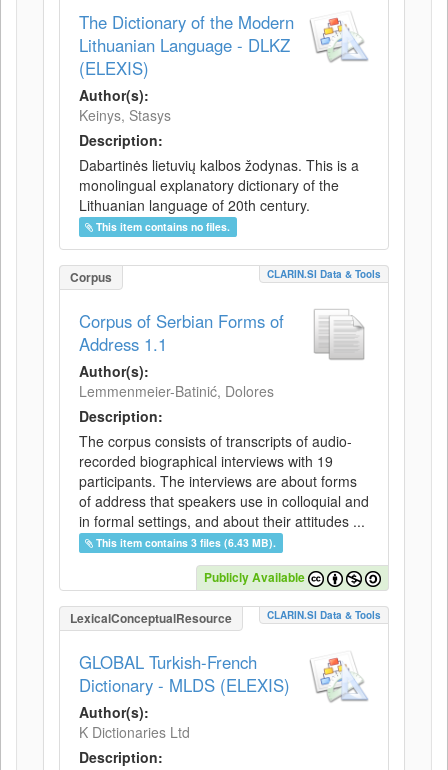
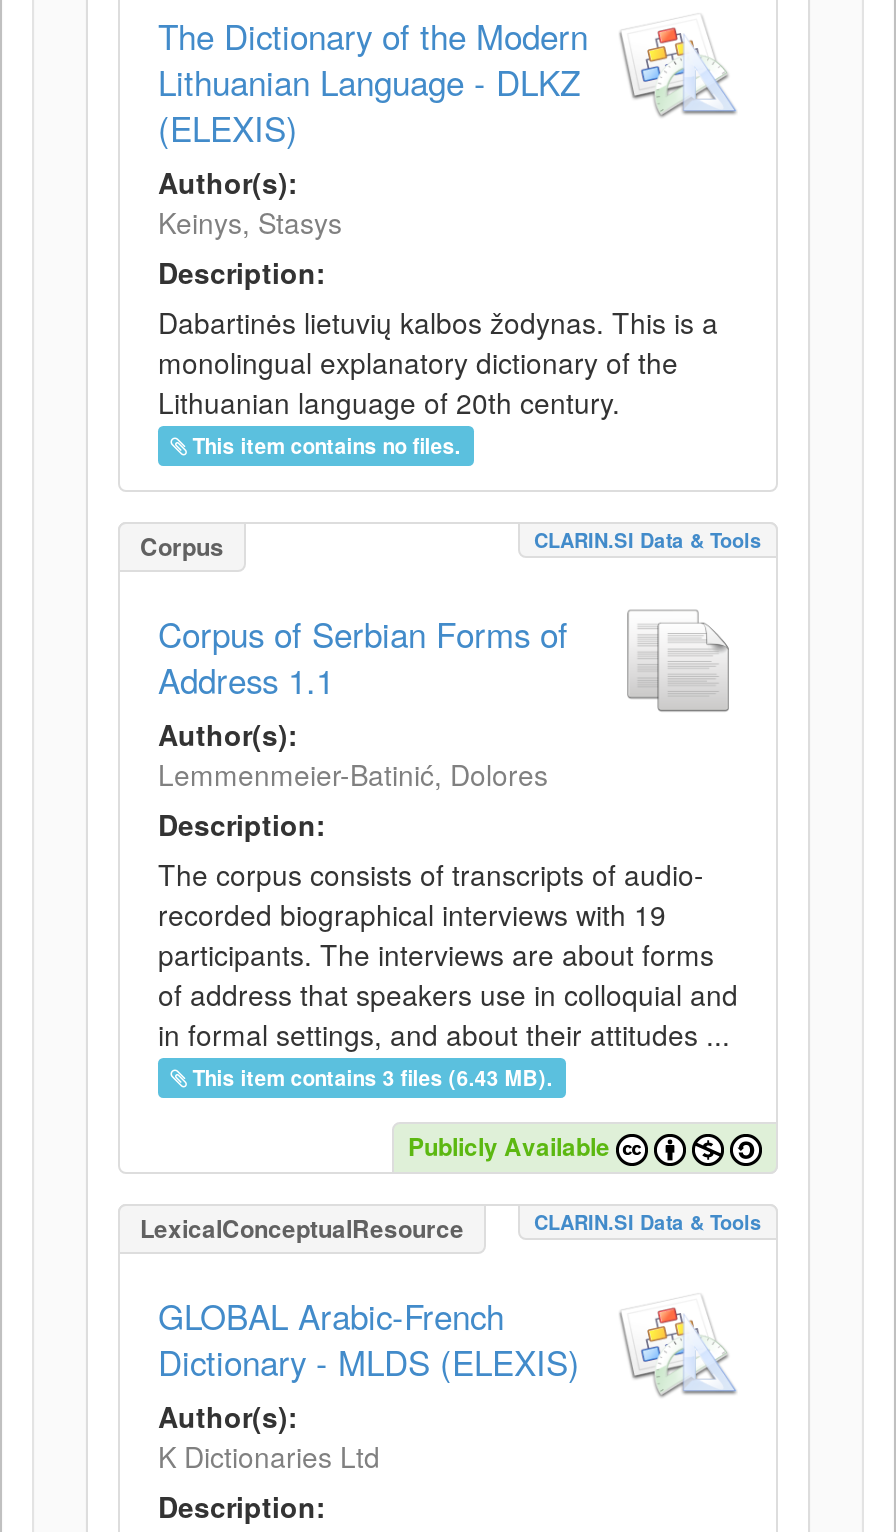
- GLOBAL Turkish-French
+ GLOBAL Arabic-French
